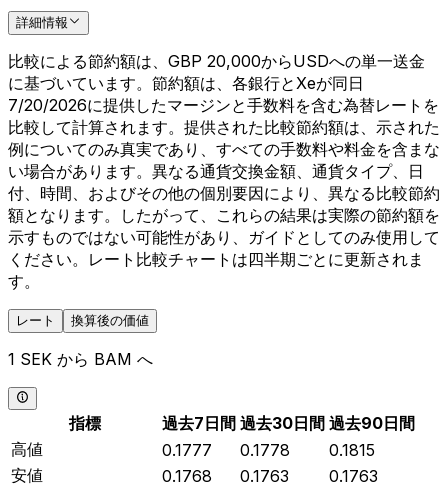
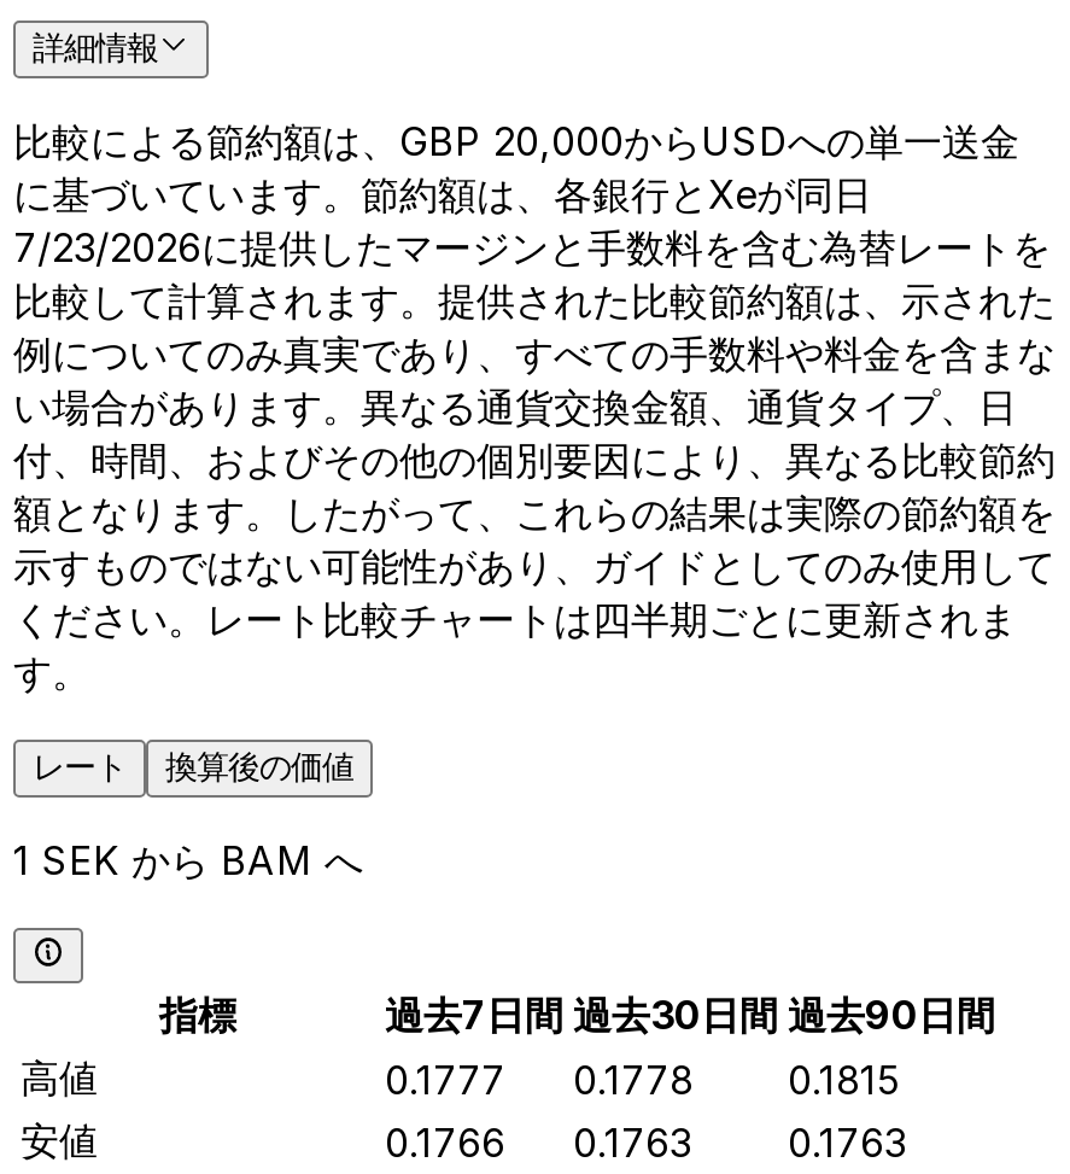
- 7/20/2026に提供したマージンと手数料を含む為替レートを
+ 7/23/2026に提供したマージンと手数料を含む為替レートを

- 0.1768 0.1763 0.1763
+ 0.1766 0.1763 0.1763
